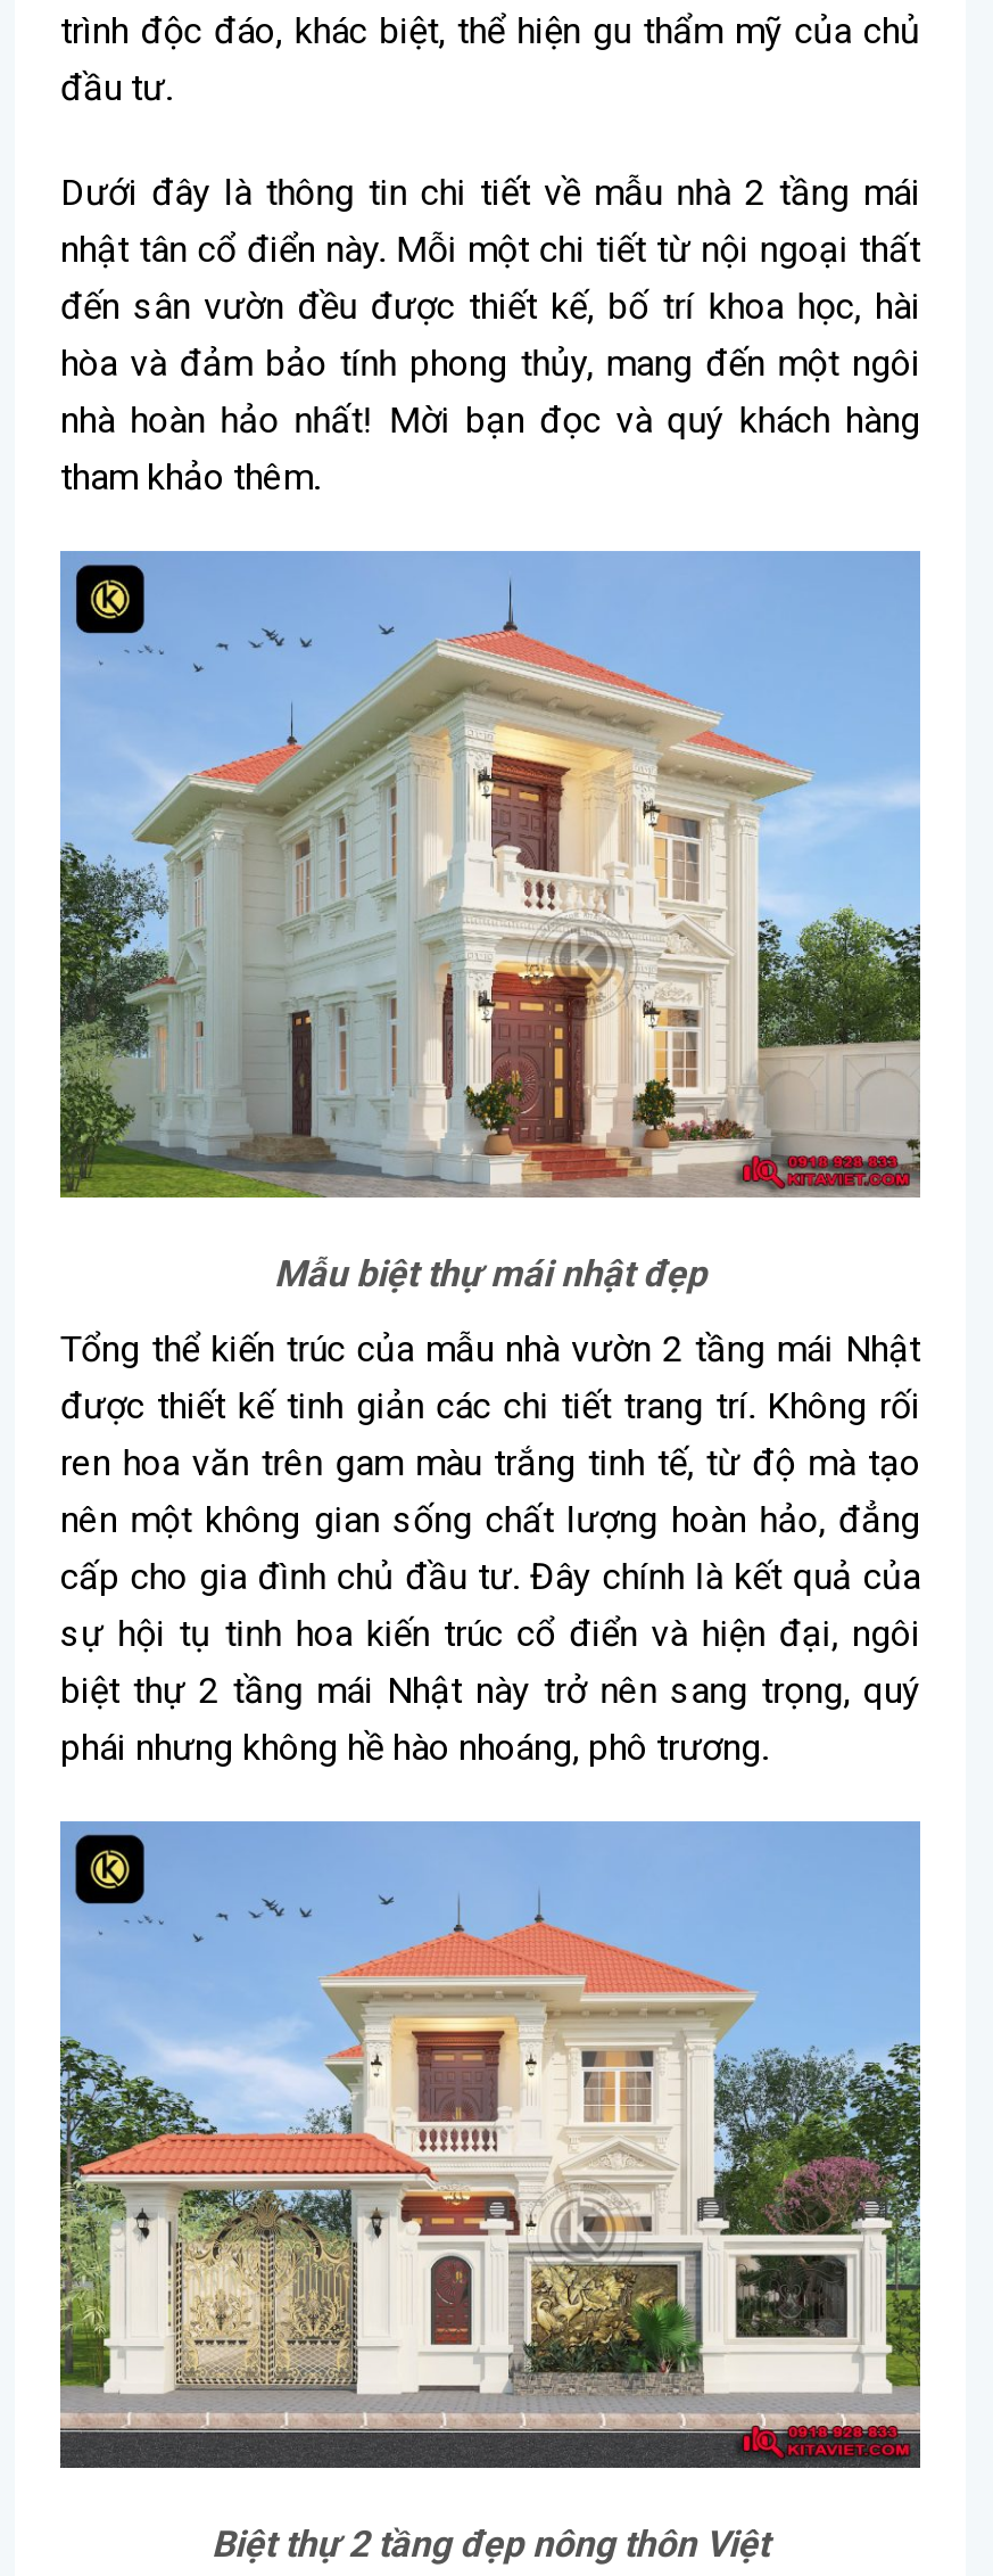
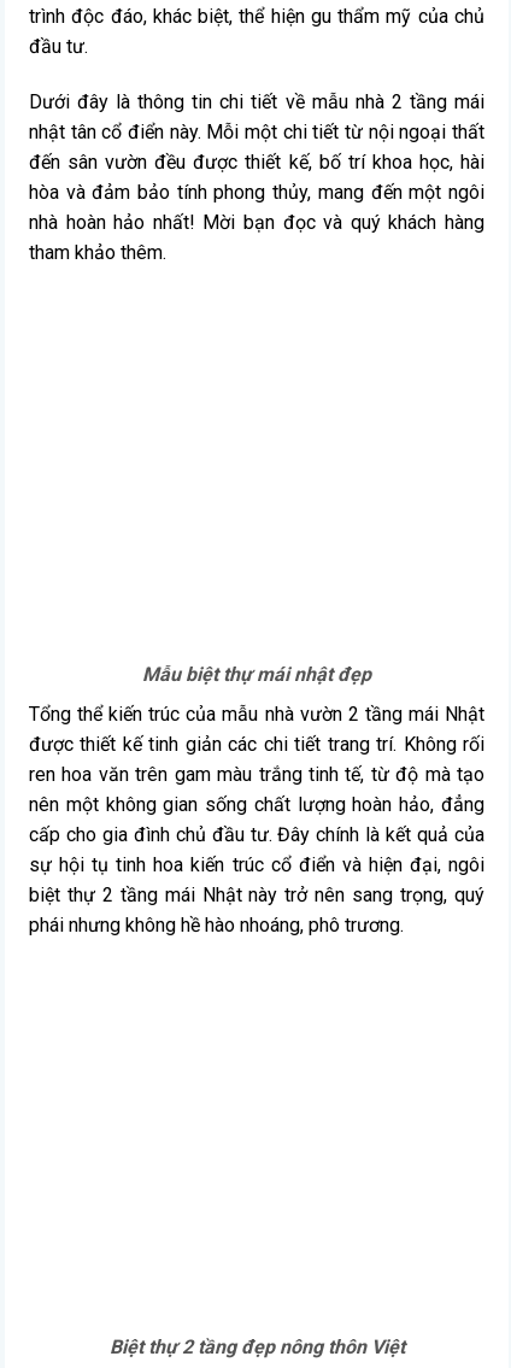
- [image]

- [image]
